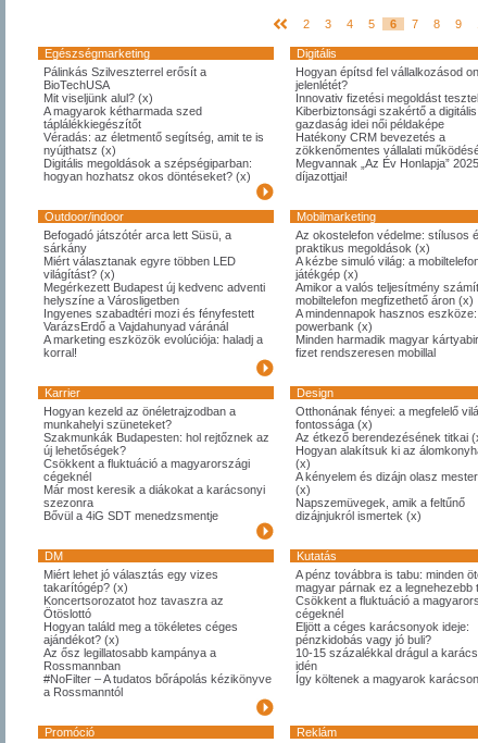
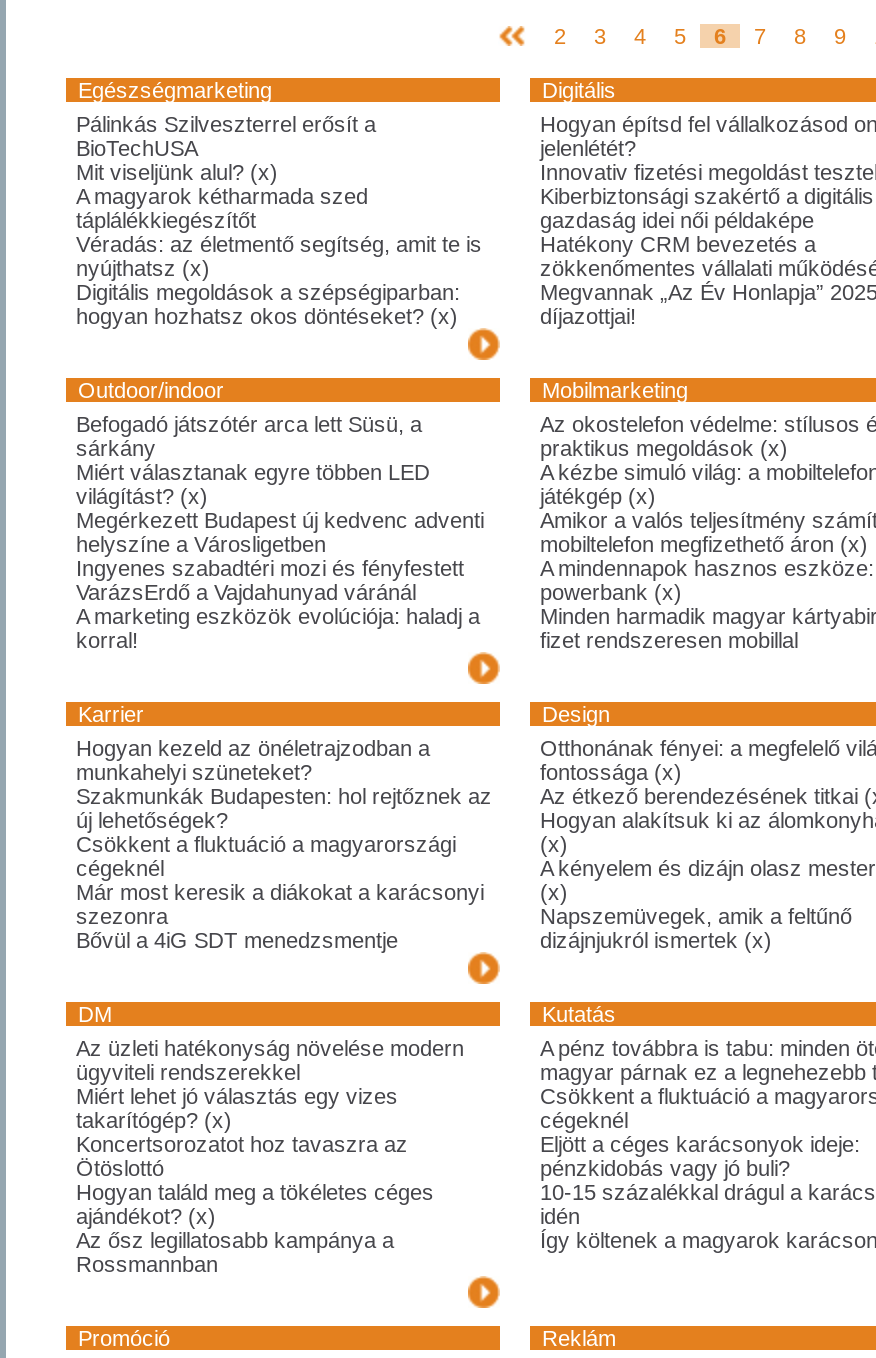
moved down: Miért lehet jó választás egy vizes | takarítógép? (x) | Koncertsorozatot hoz tavaszra az | Ötöslottó | Hogyan találd meg a tökéletes céges | ajándékot? (x) | Az ősz legillatosabb kampánya a | Rossmannban

+ Az üzleti hatékonyság növelése modern
+ ügyviteli rendszerekkel

- #NoFilter – A tudatos bőrápolás kézikönyve
- a Rossmanntól
